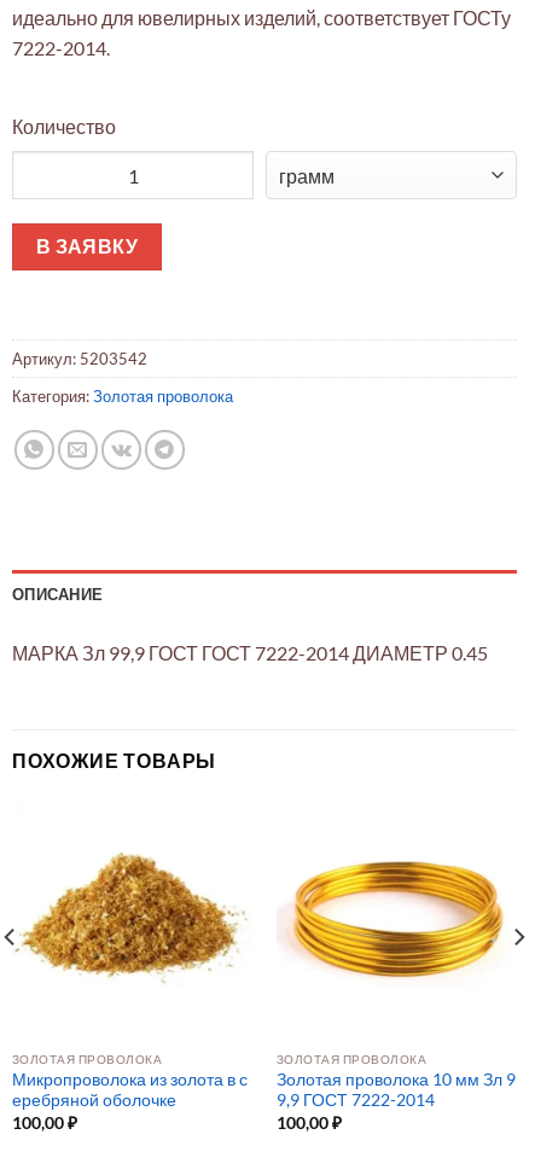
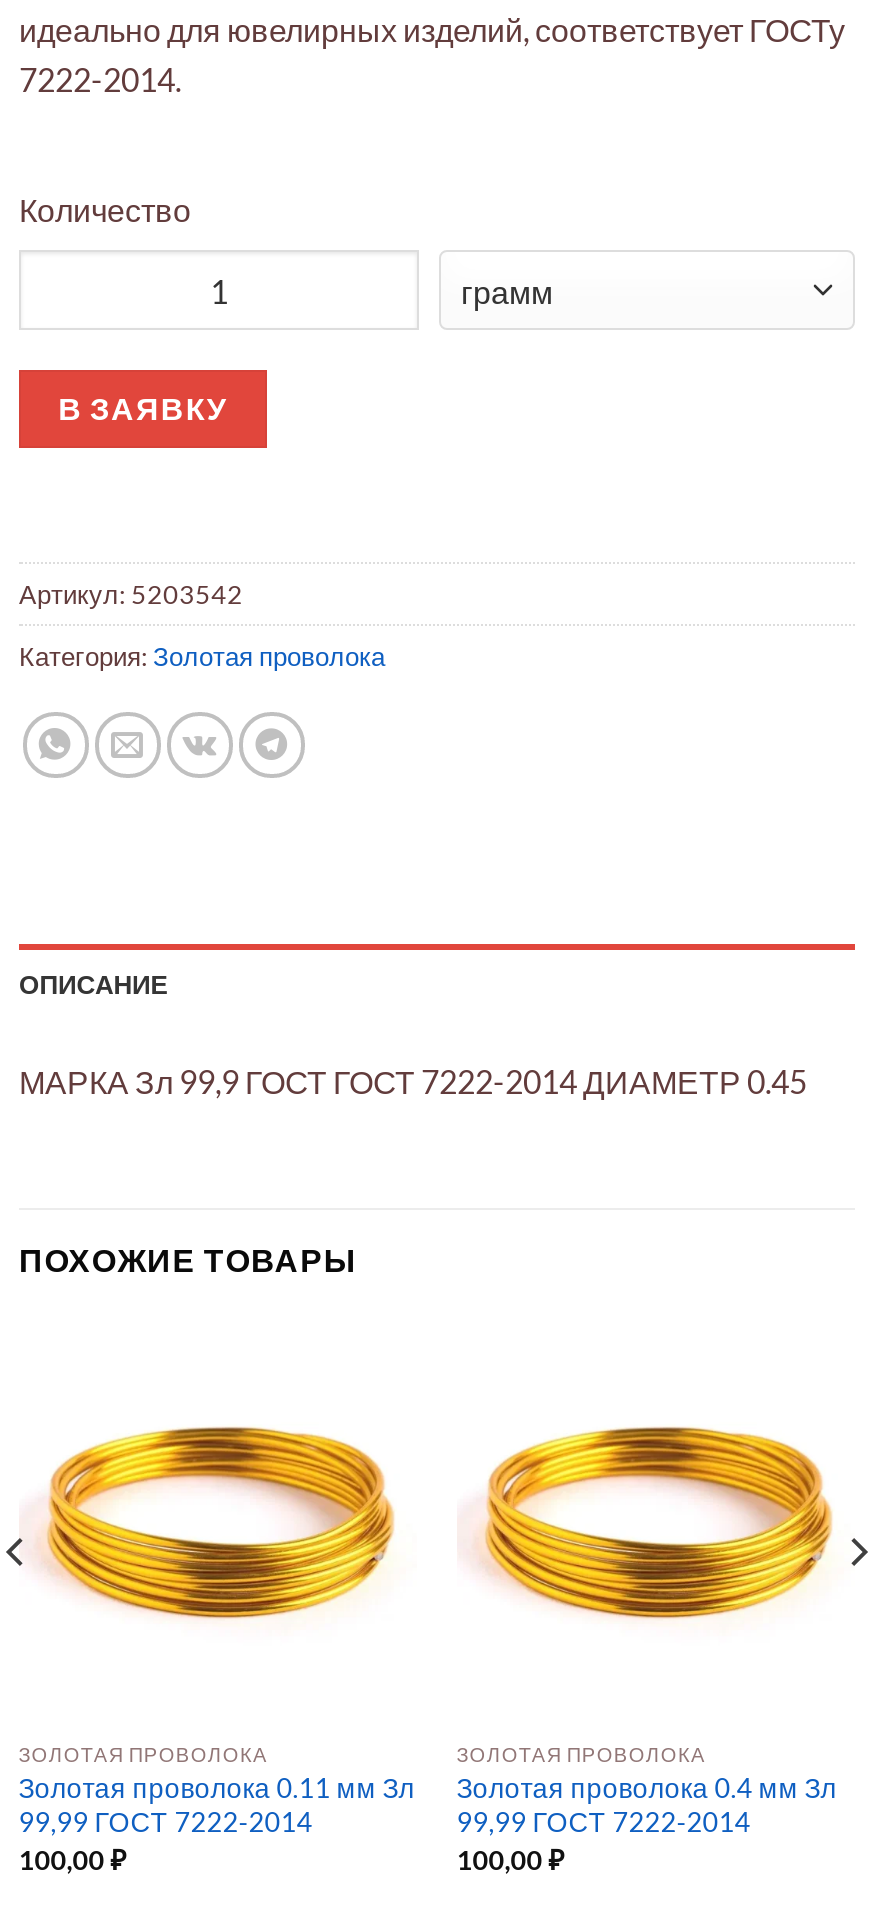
- [image]
+ [image]

- Микропроволока из золота в с
- еребряной оболочке
+ Золотая проволока 0.11 мм Зл
+ 99,99 ГОСТ 7222-2014

- Золотая проволока 10 мм Зл 9
- 9,9 ГОСТ 7222-2014
+ Золотая проволока 0.4 мм Зл
+ 99,99 ГОСТ 7222-2014
